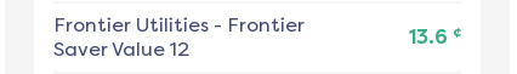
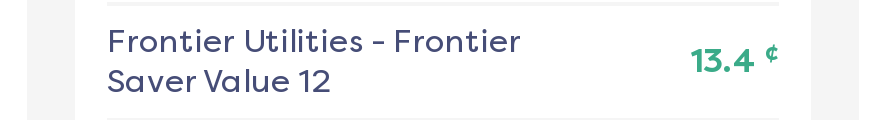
- 13.6 ¢
+ 13.4 ¢
